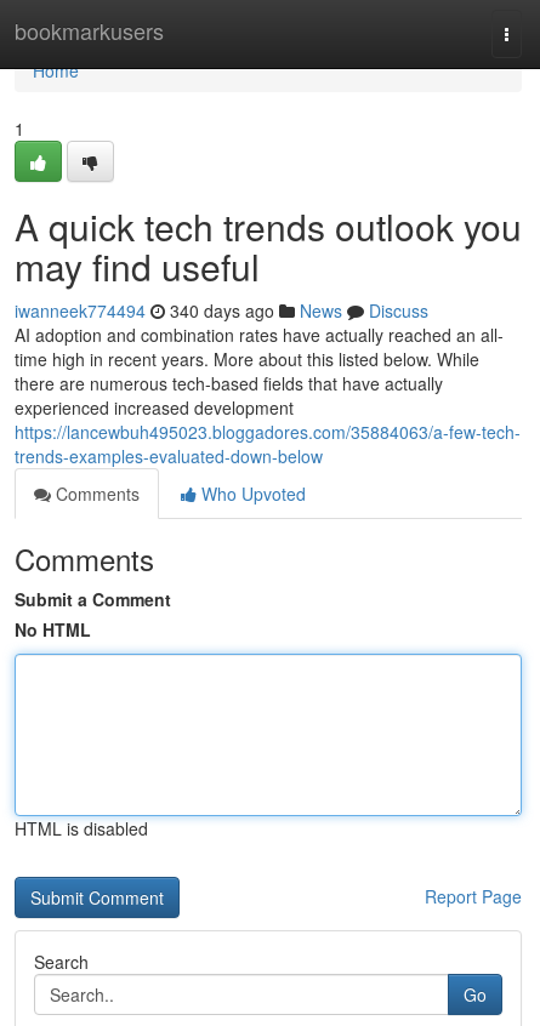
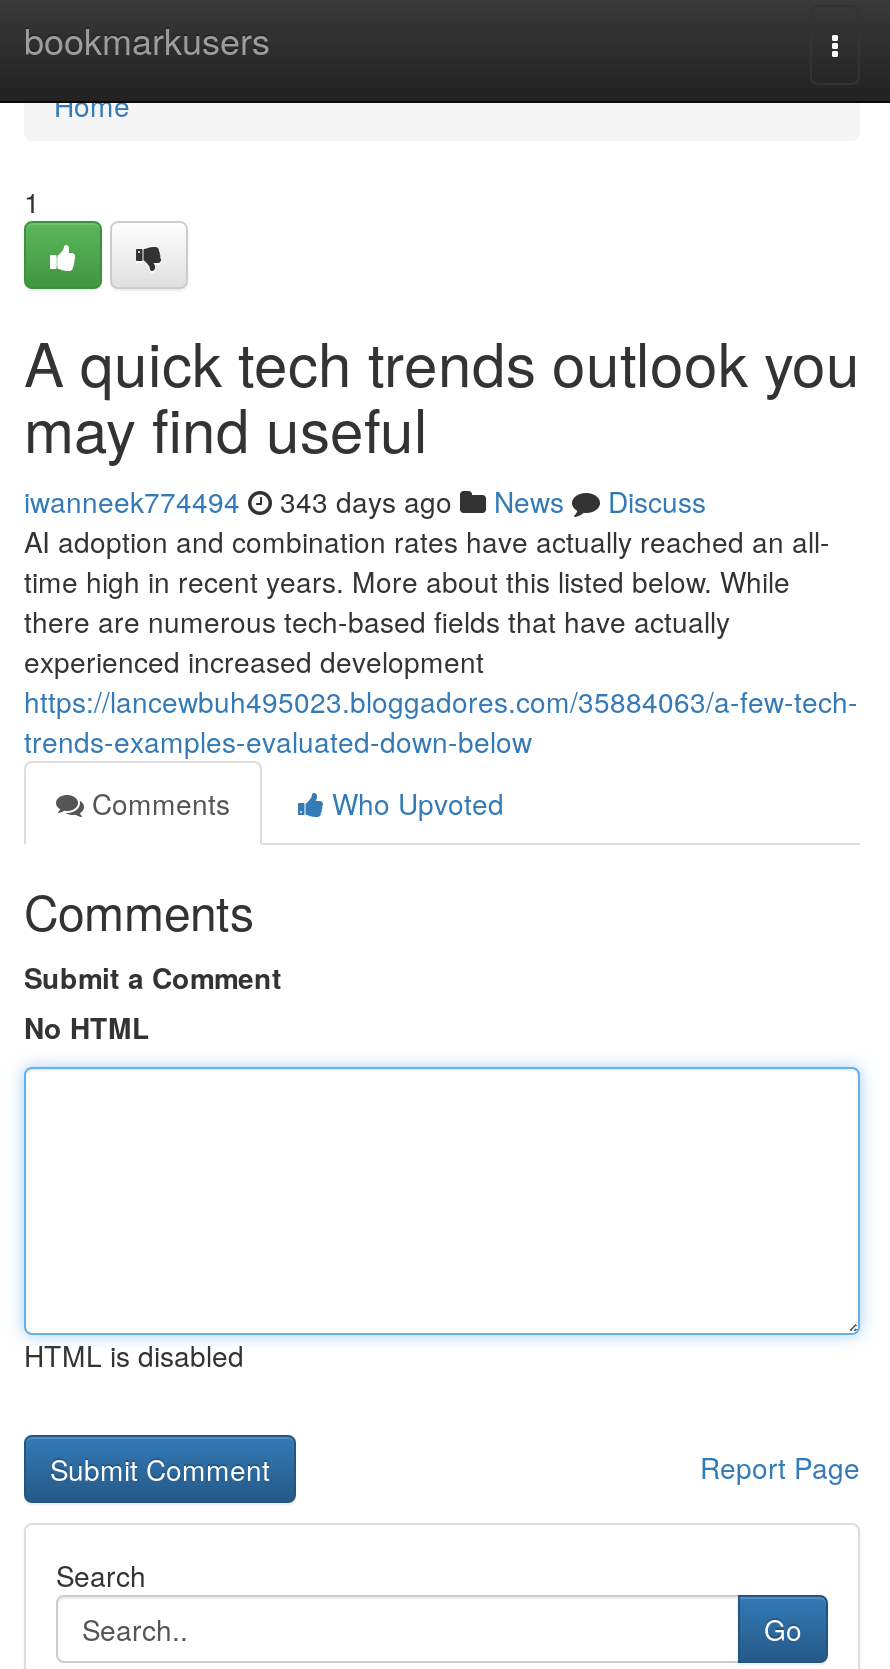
- iwanneek774494 340 days ago News Discuss
+ iwanneek774494 343 days ago News Discuss
